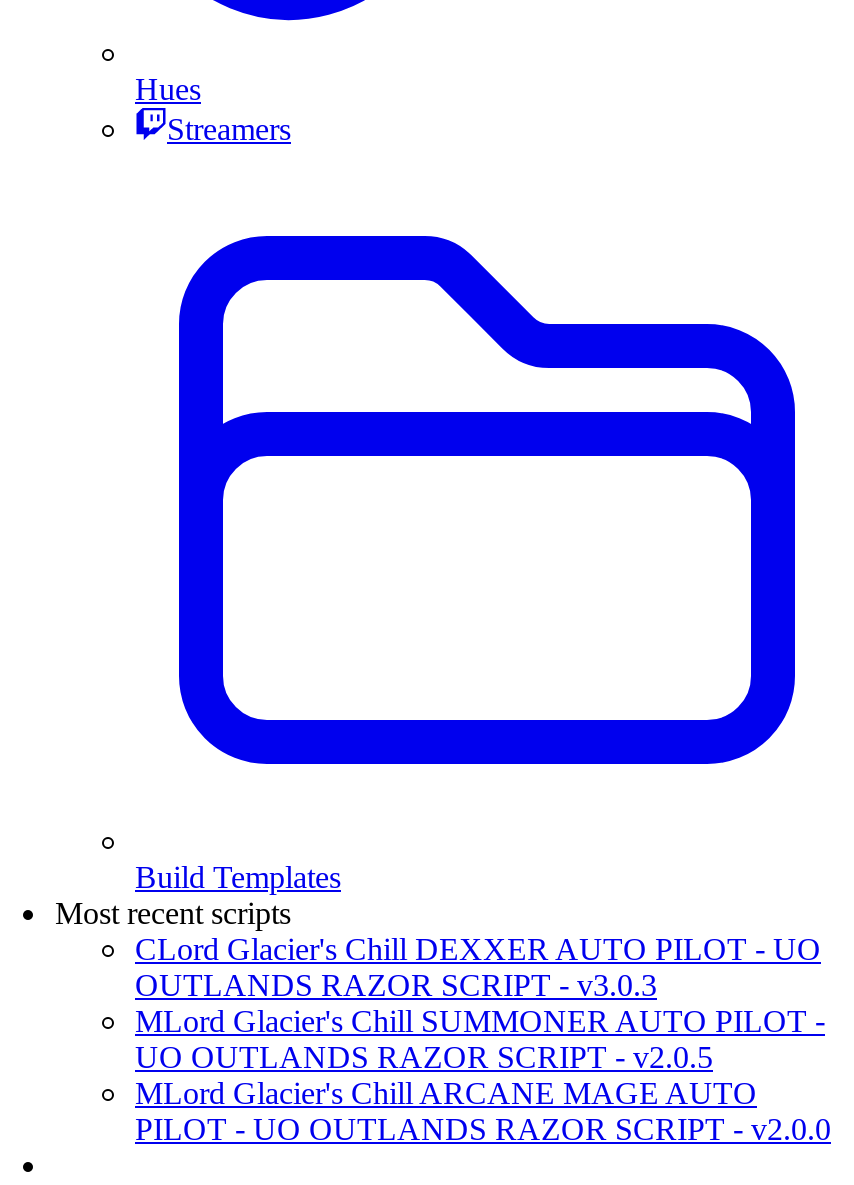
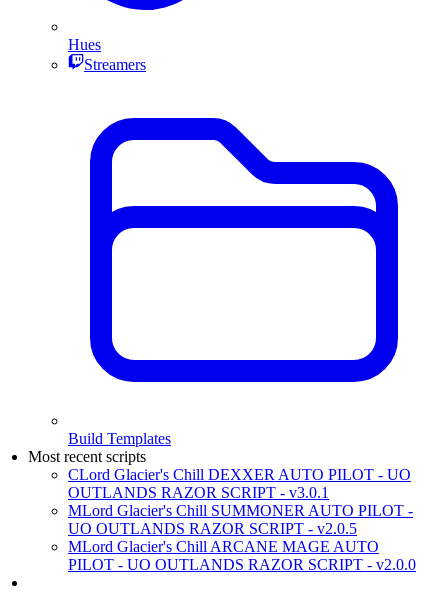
- OUTLANDS RAZOR SCRIPT - v3.0.3
+ OUTLANDS RAZOR SCRIPT - v3.0.1
